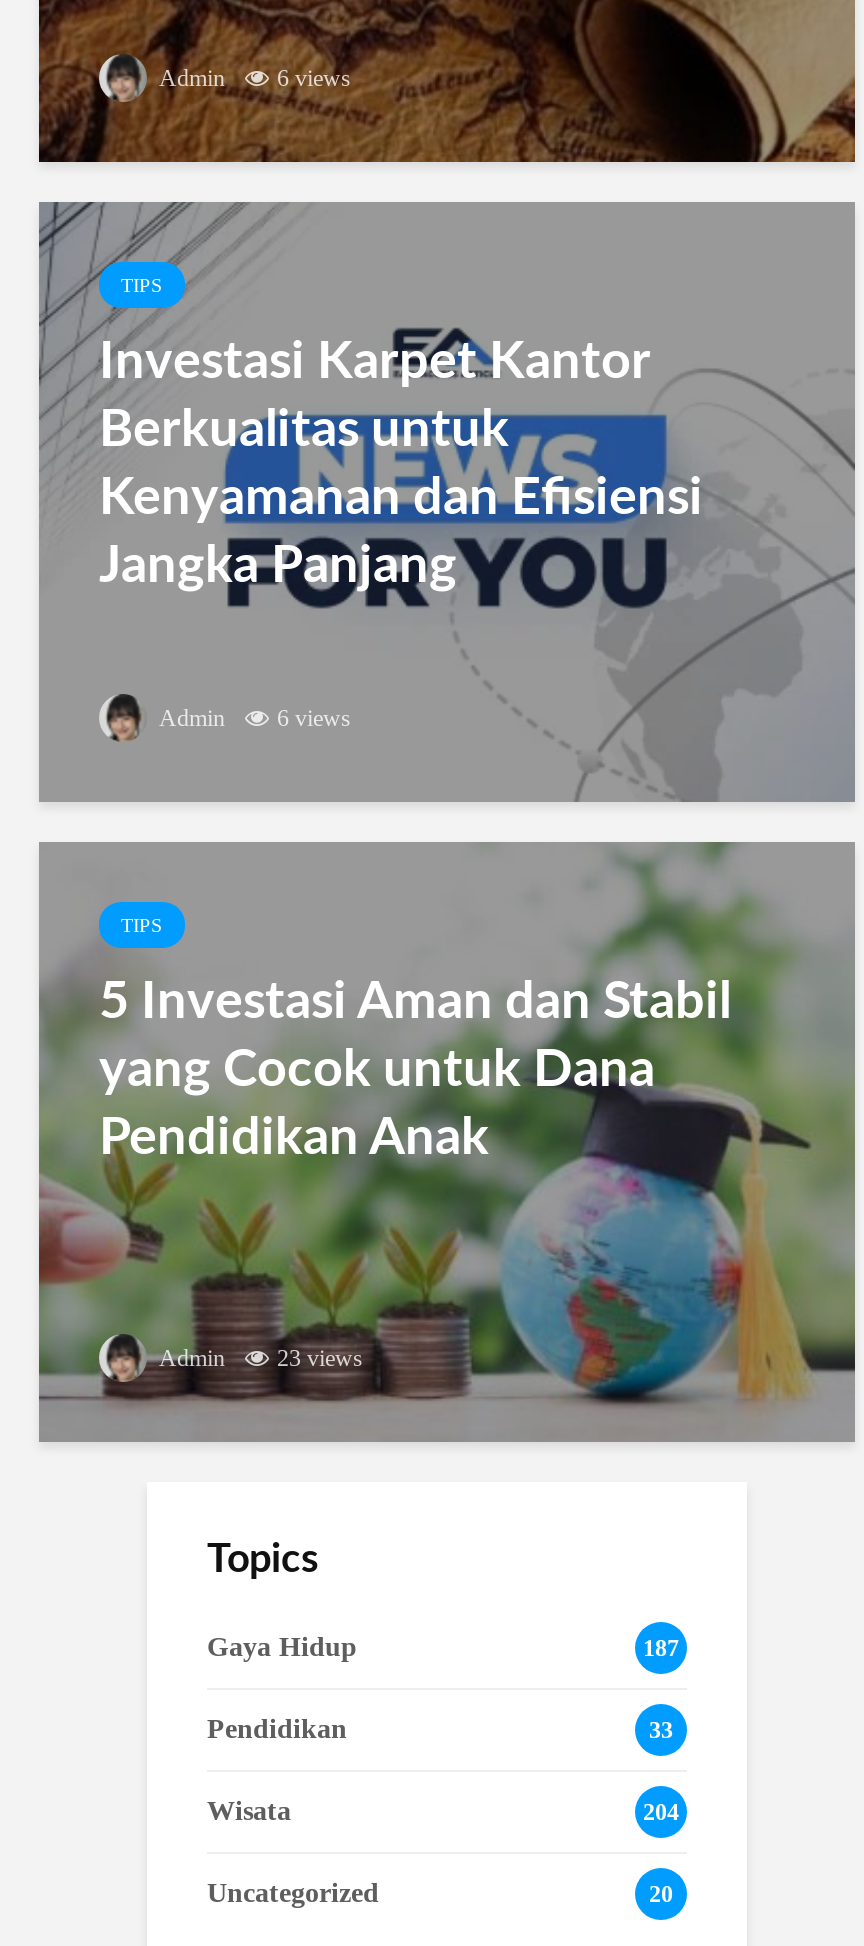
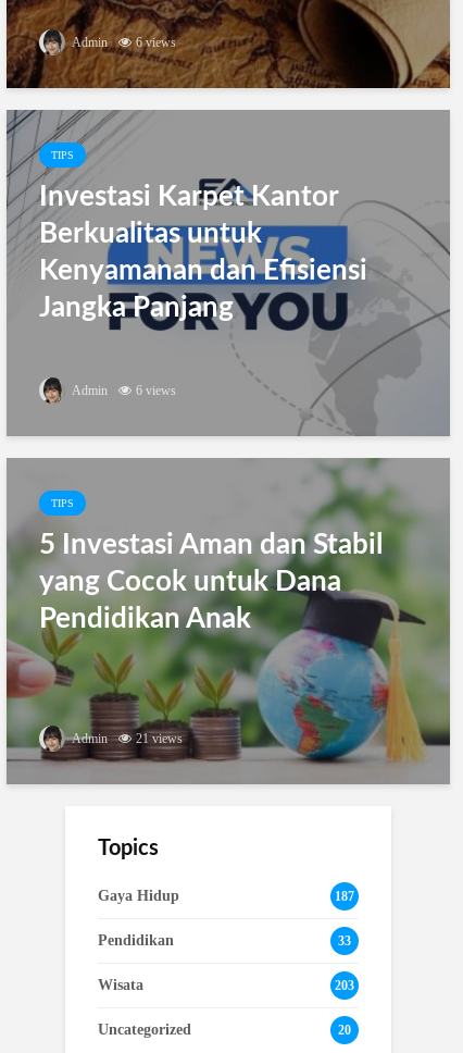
- Admin 23 views
+ Admin 21 views

- 204
+ 203
